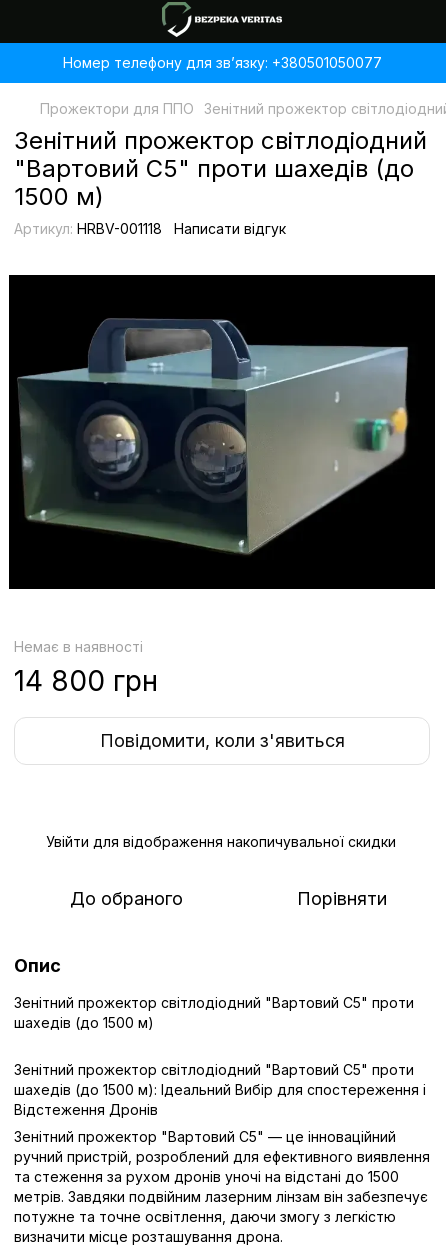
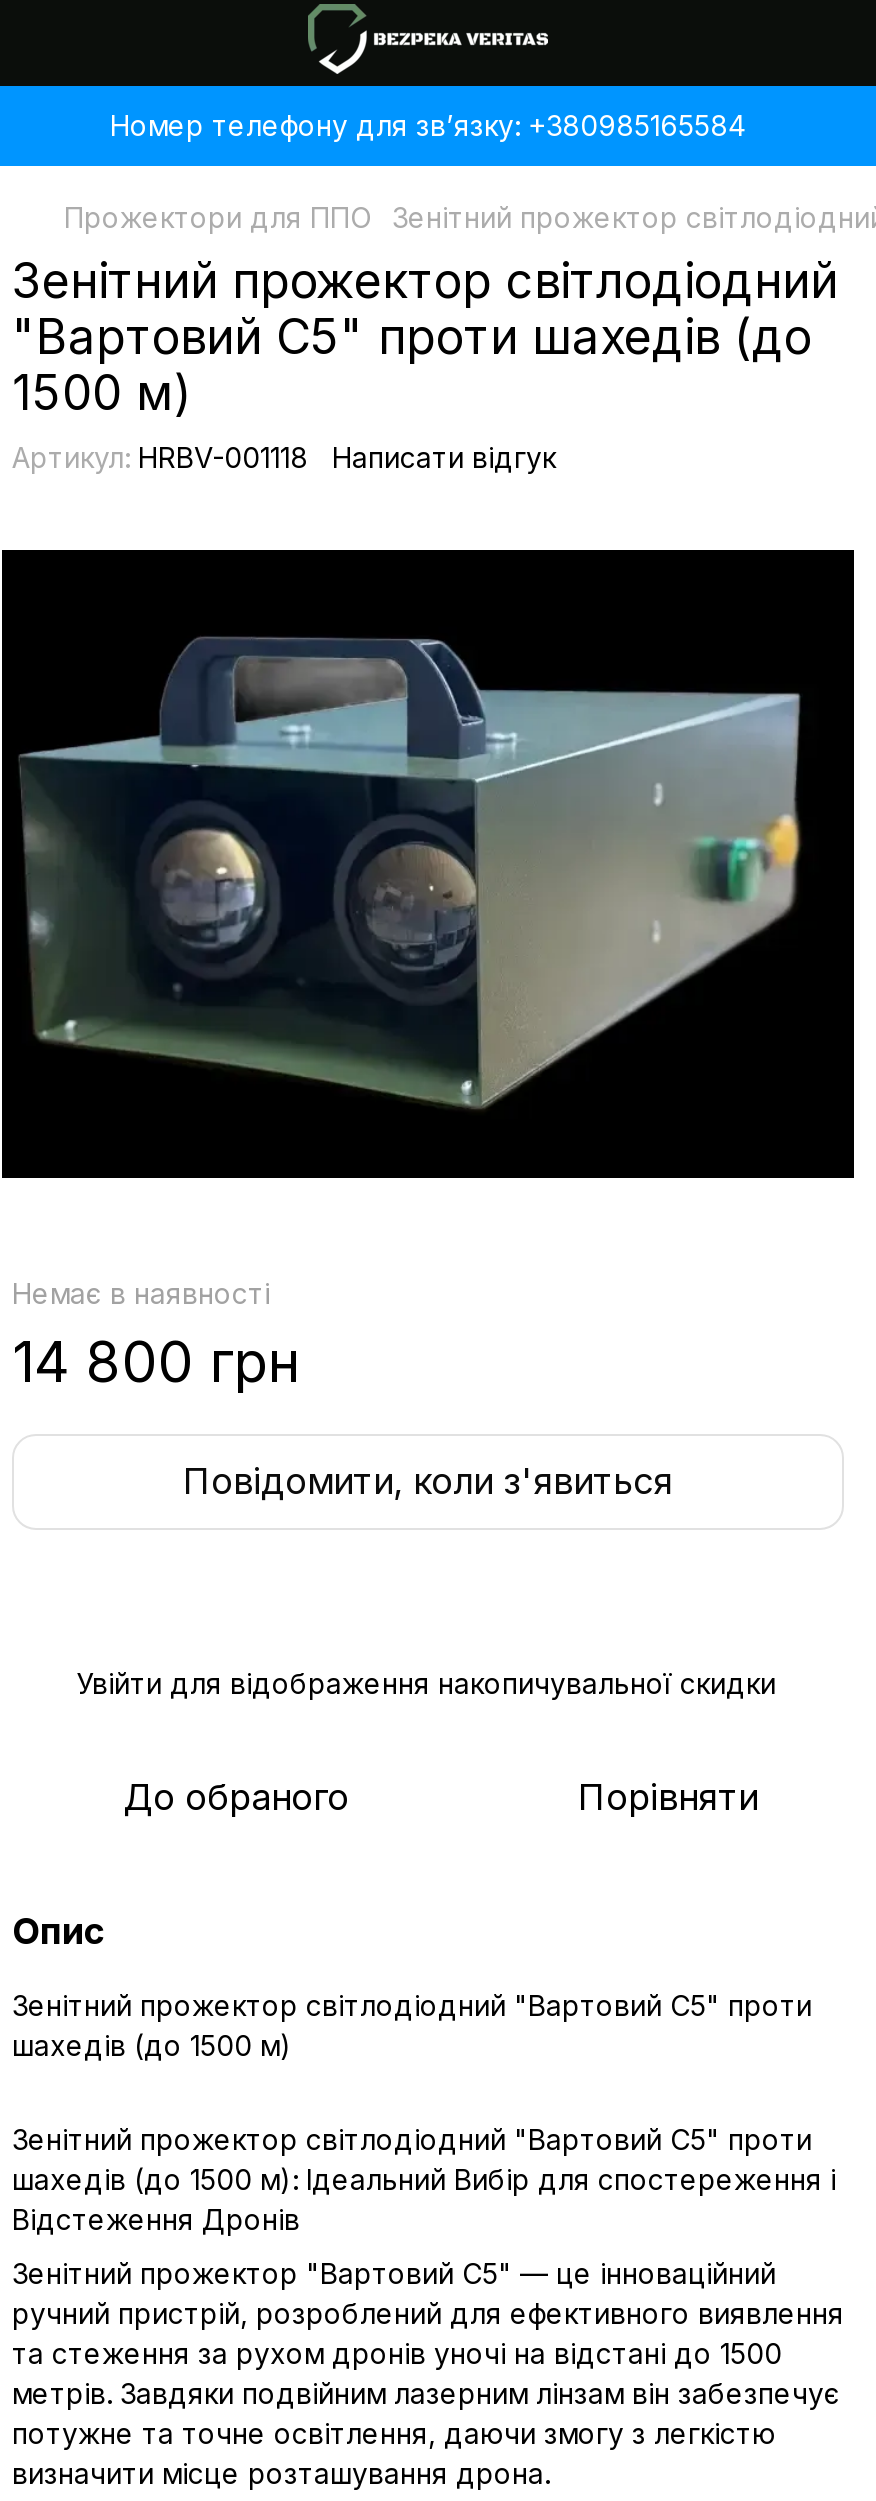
- Номер телефону для звʼязку: +380501050077
+ Номер телефону для звʼязку: +380985165584
